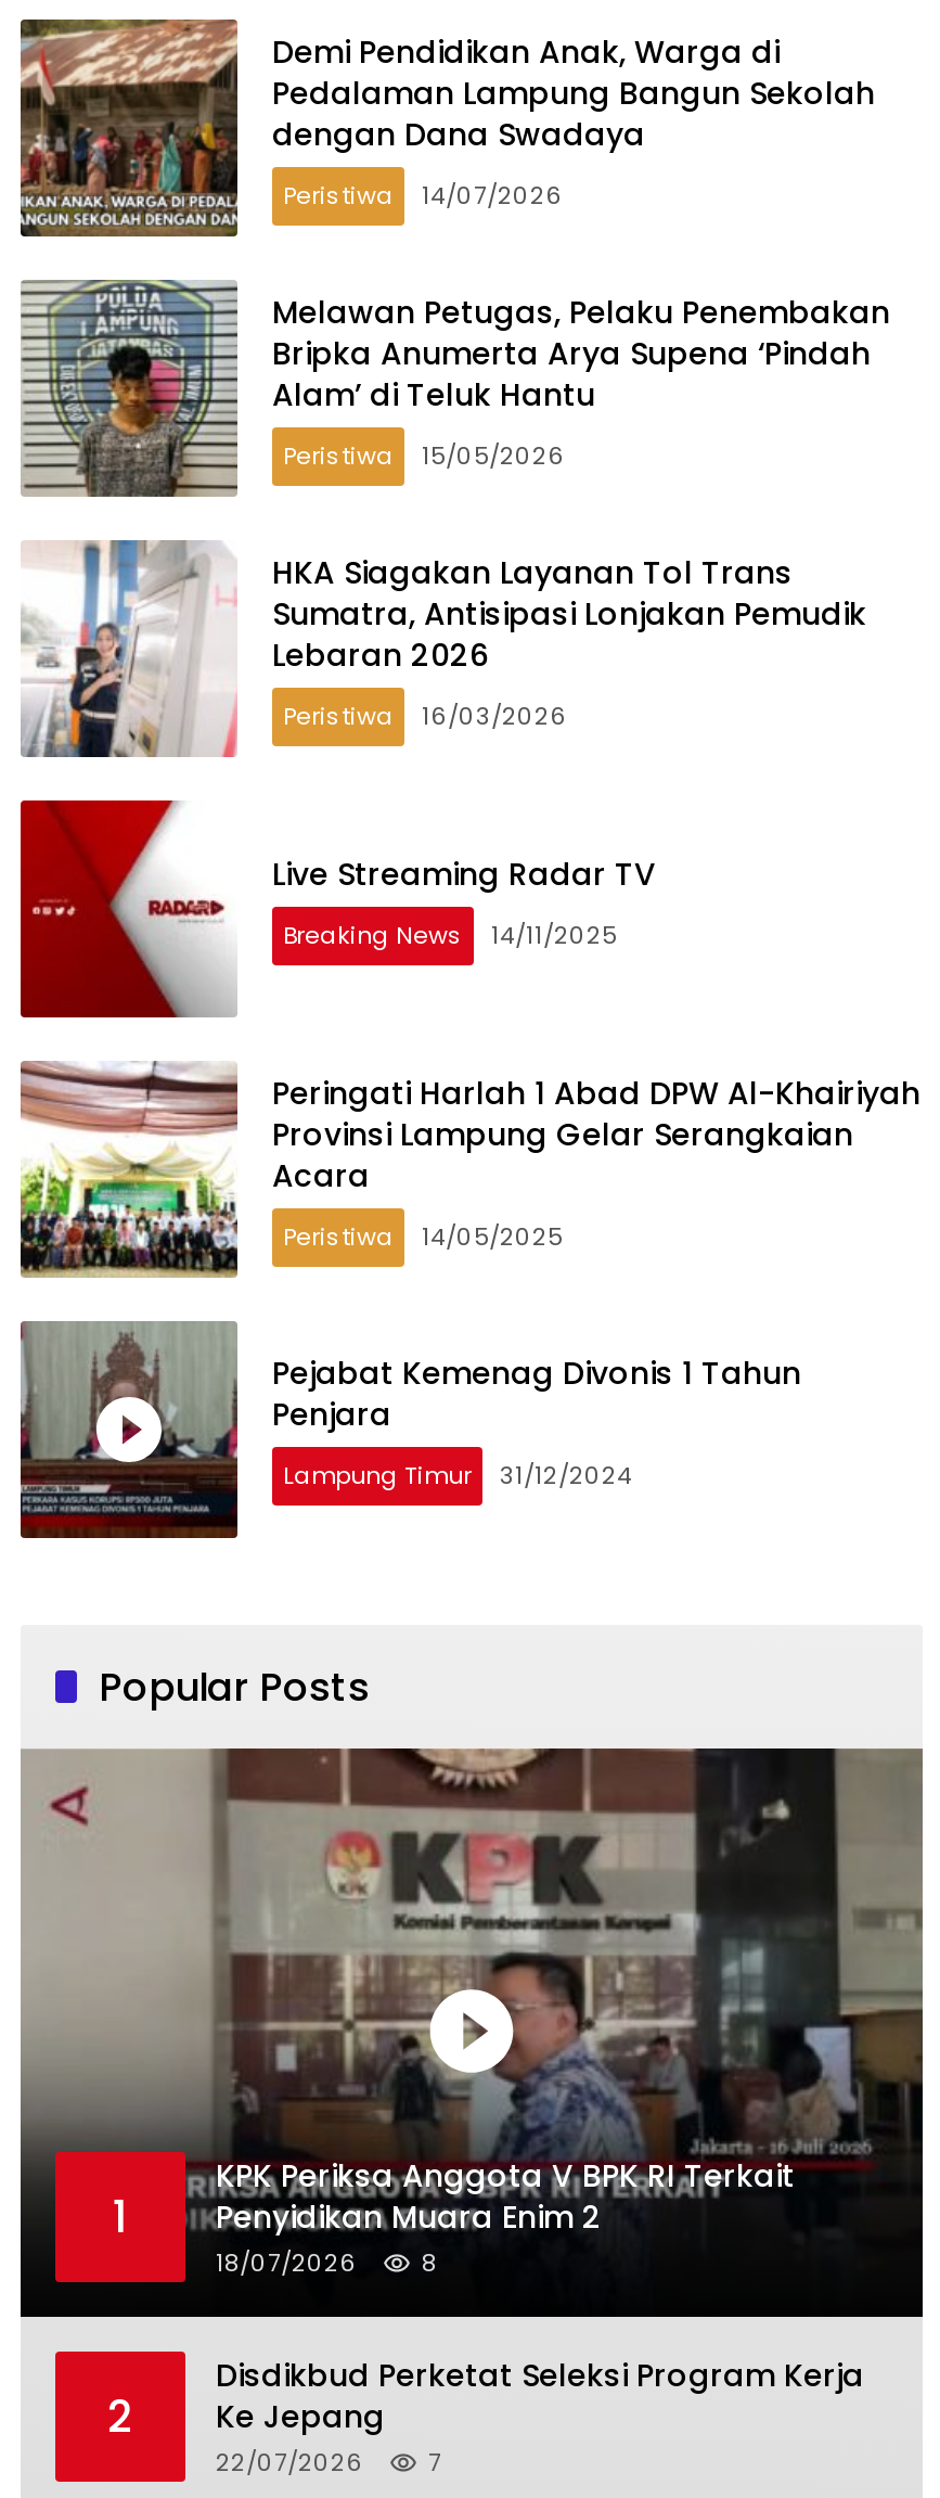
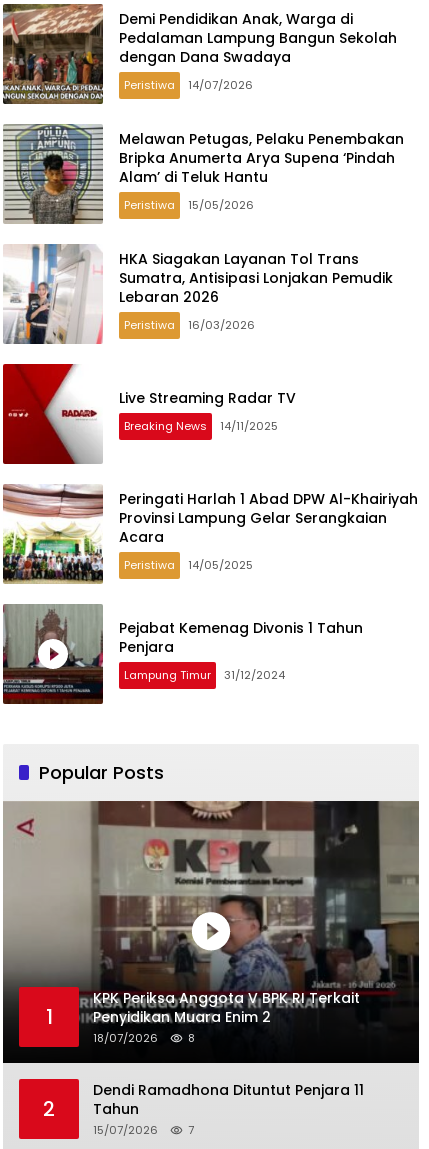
- Disdikbud Perketat Seleksi Program Kerja
- Ke Jepang
- 22/07/2026
+ Dendi Ramadhona Dituntut Penjara 11
+ Tahun
+ 15/07/2026
